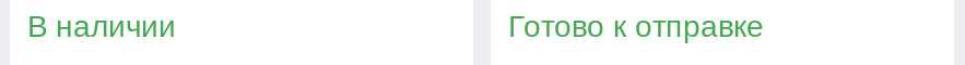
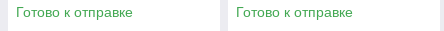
- В наличии
+ Готово к отправке
